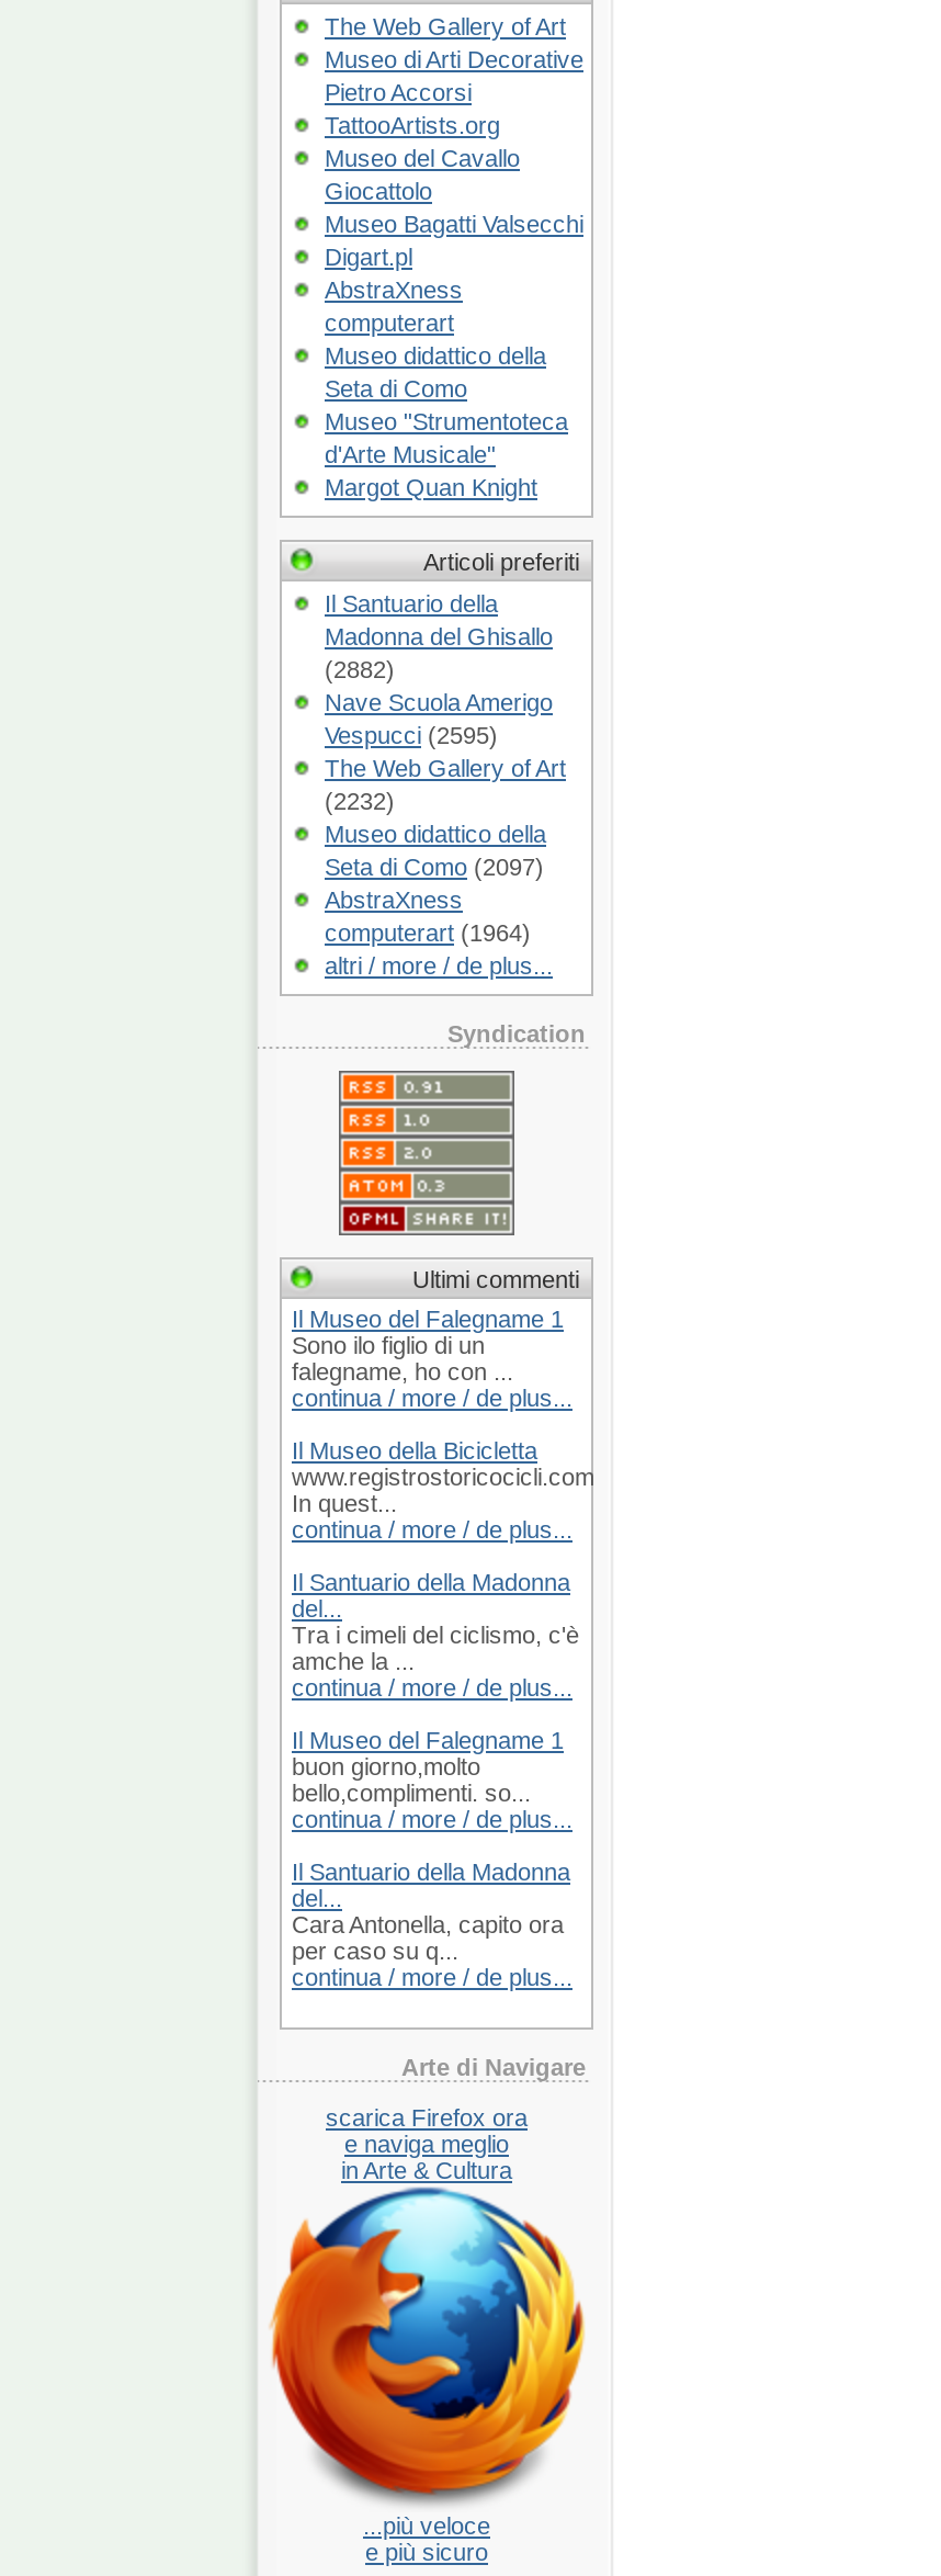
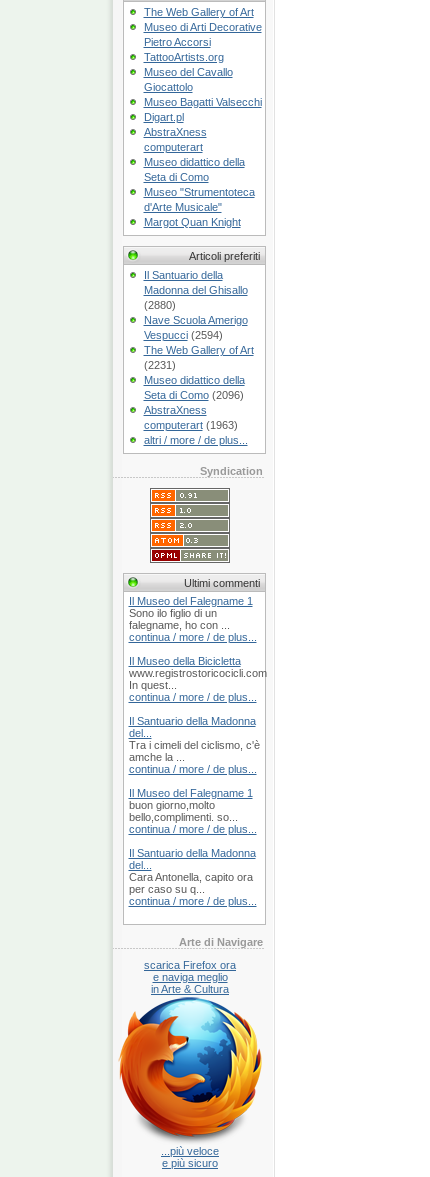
- (2882)
+ (2880)

- Vespucci (2595)
+ Vespucci (2594)

- (2232)
+ (2231)

- Seta di Como (2097)
+ Seta di Como (2096)

- computerart (1964)
+ computerart (1963)
